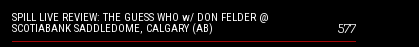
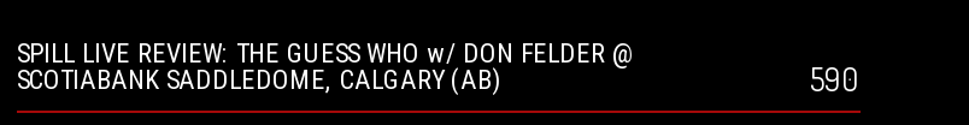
- 577
+ 590
